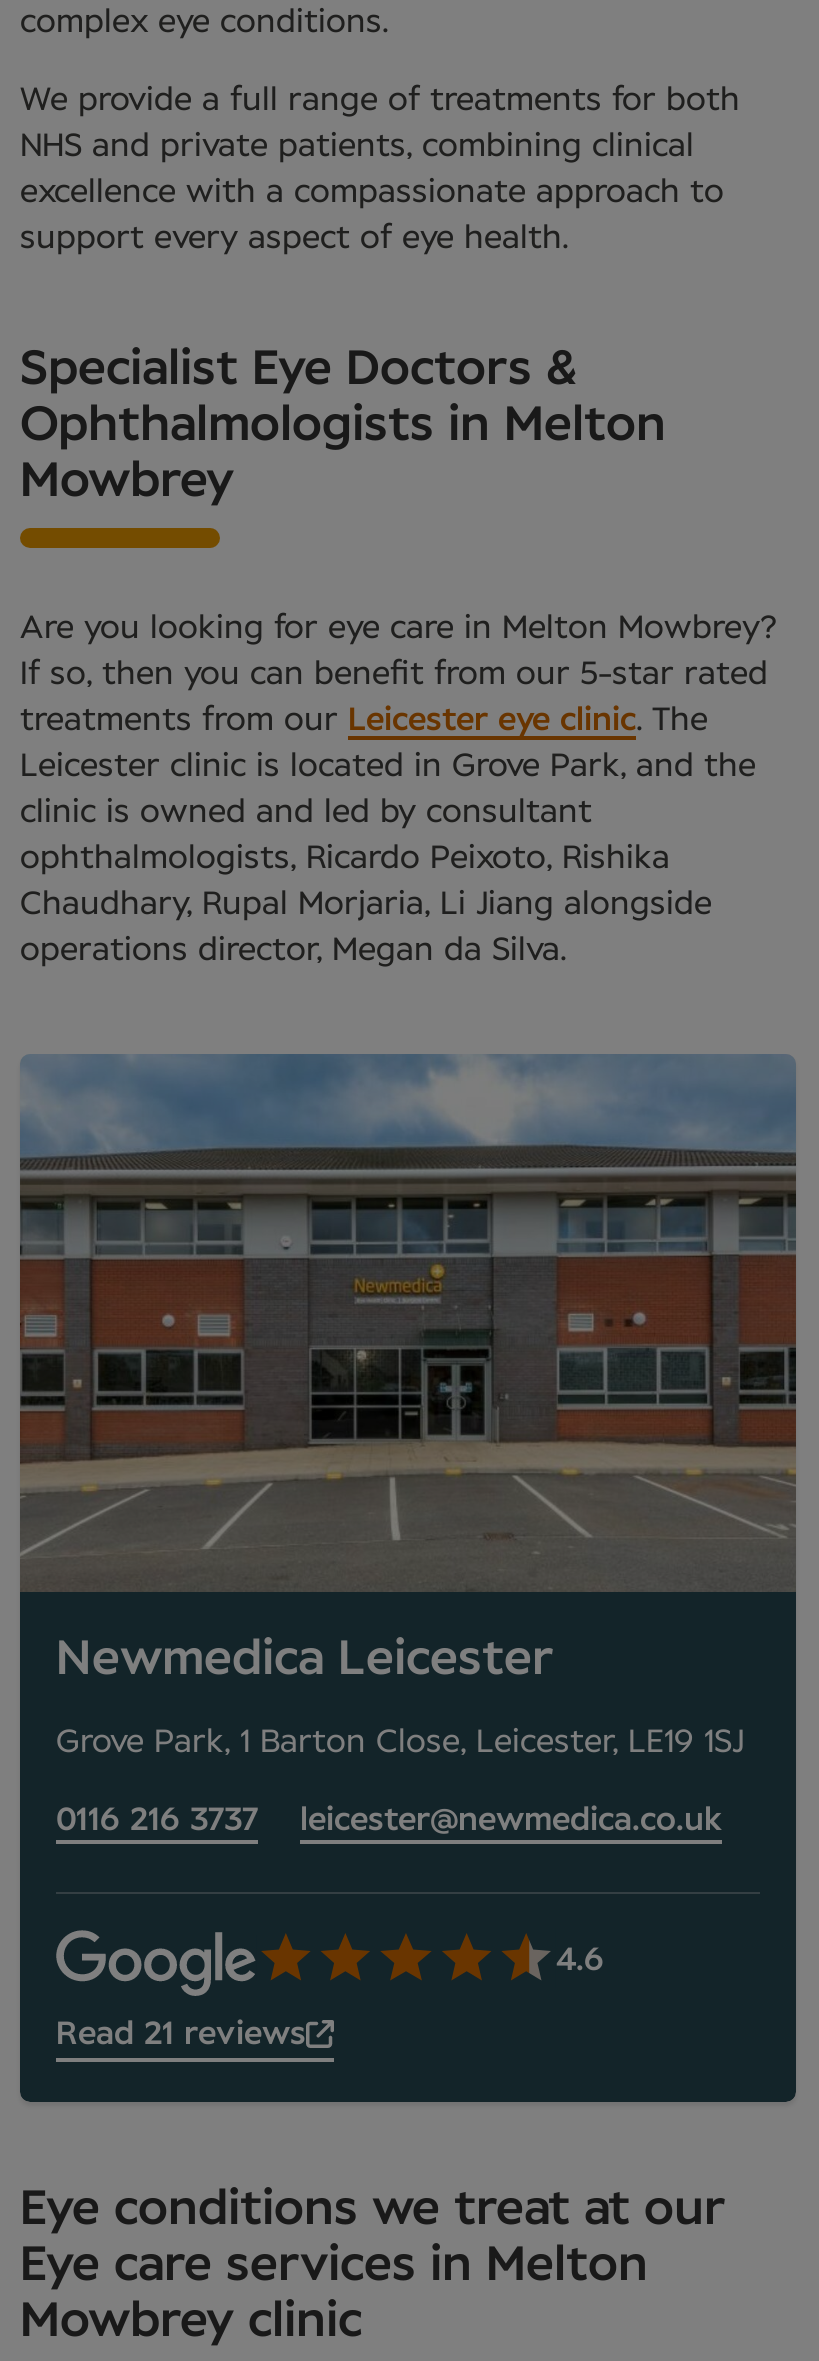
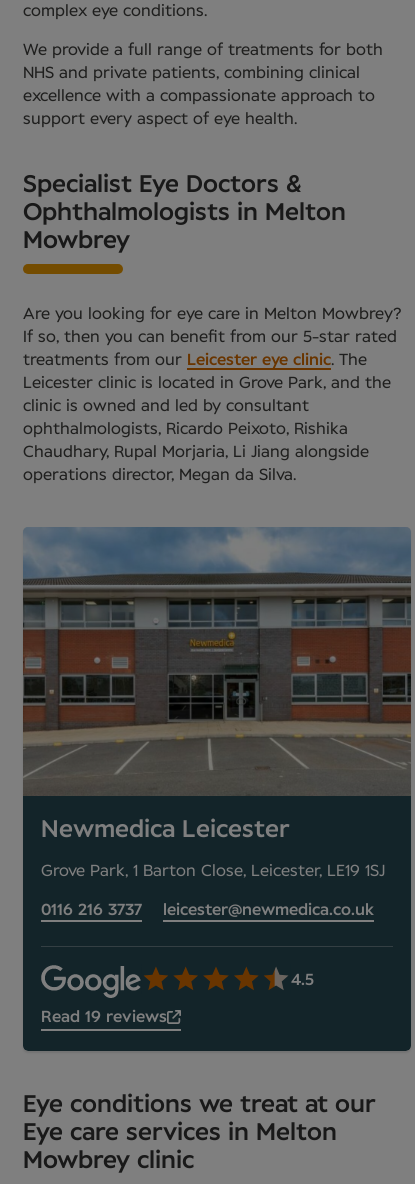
- 4.6
+ 4.5

- Read 21 reviews
+ Read 19 reviews
